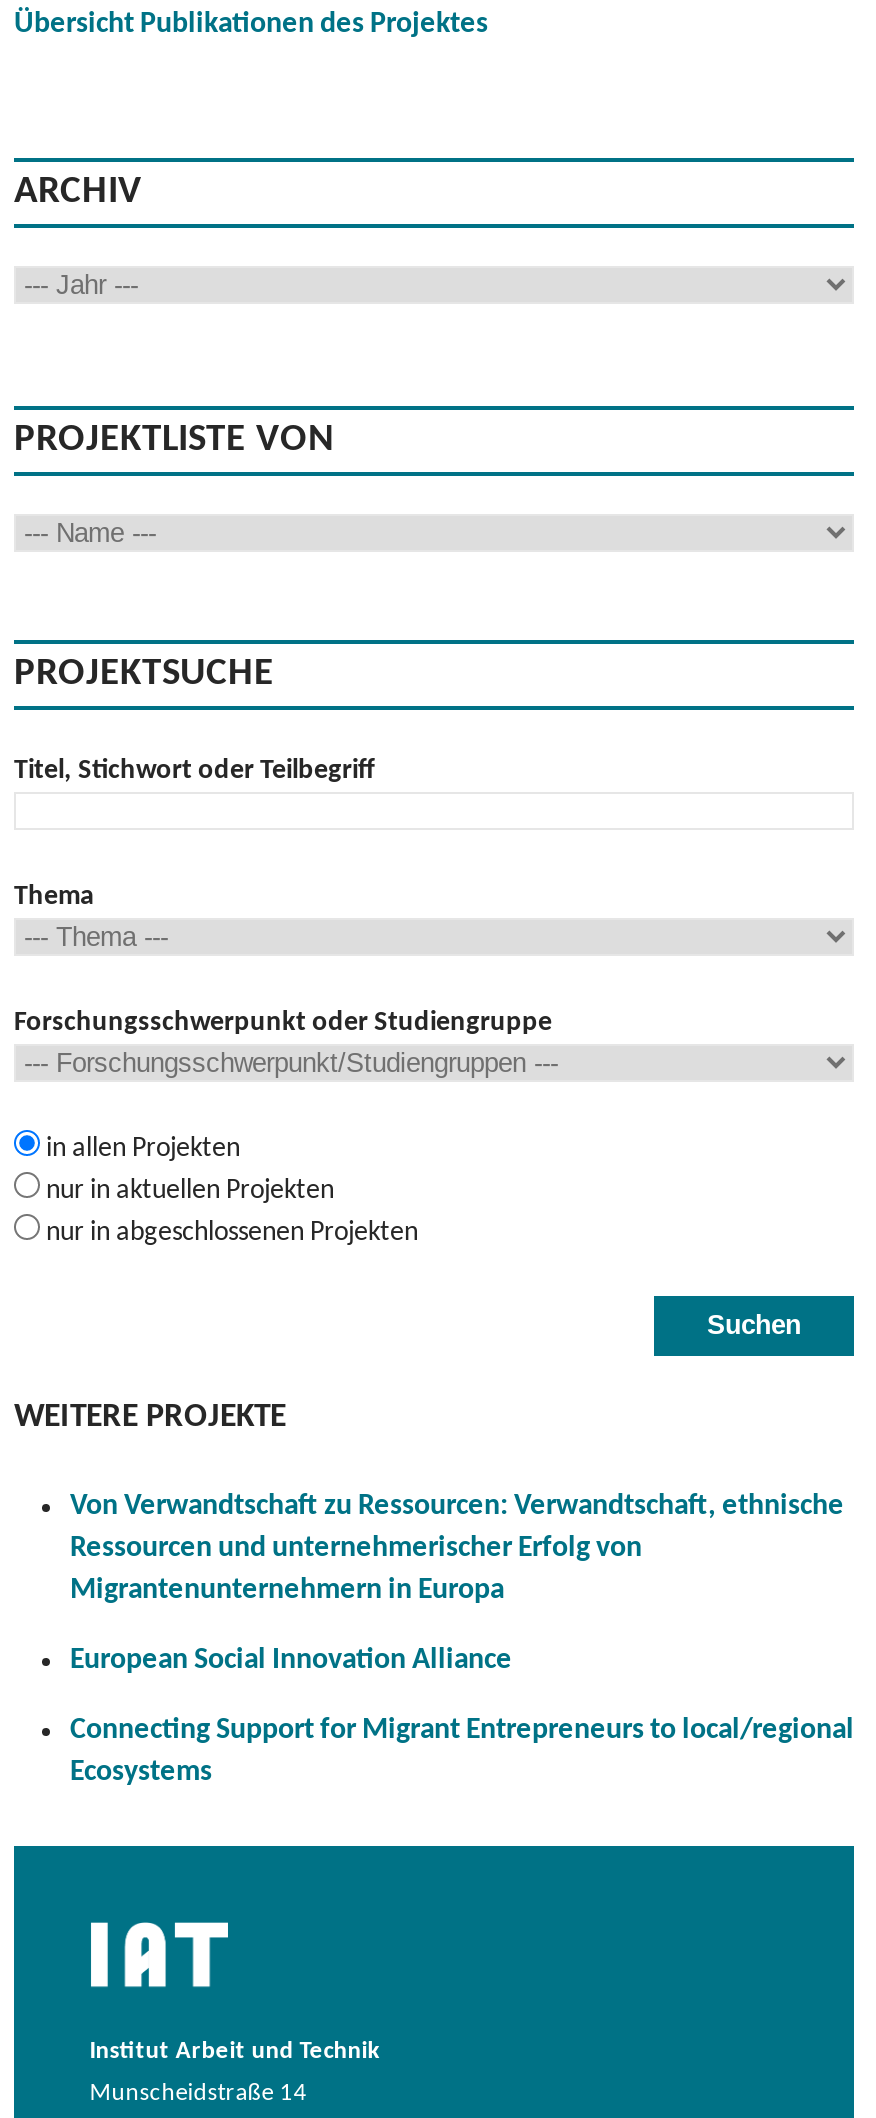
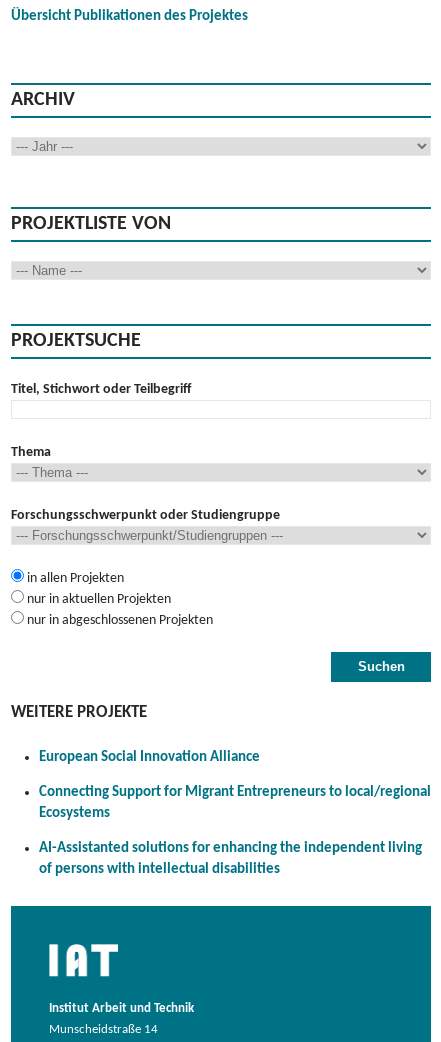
- Von Verwandtschaft zu Ressourcen: Verwandtschaft, ethnische
- Ressourcen und unternehmerischer Erfolg von
- Migrantenunternehmern in Europa

moved up: European Social Innovation Alliance | Connecting Support for Migrant Entrepreneurs to local/regional | Ecosystems

+ AI-Assistanted solutions for enhancing the independent living
+ of persons with intellectual disabilities
